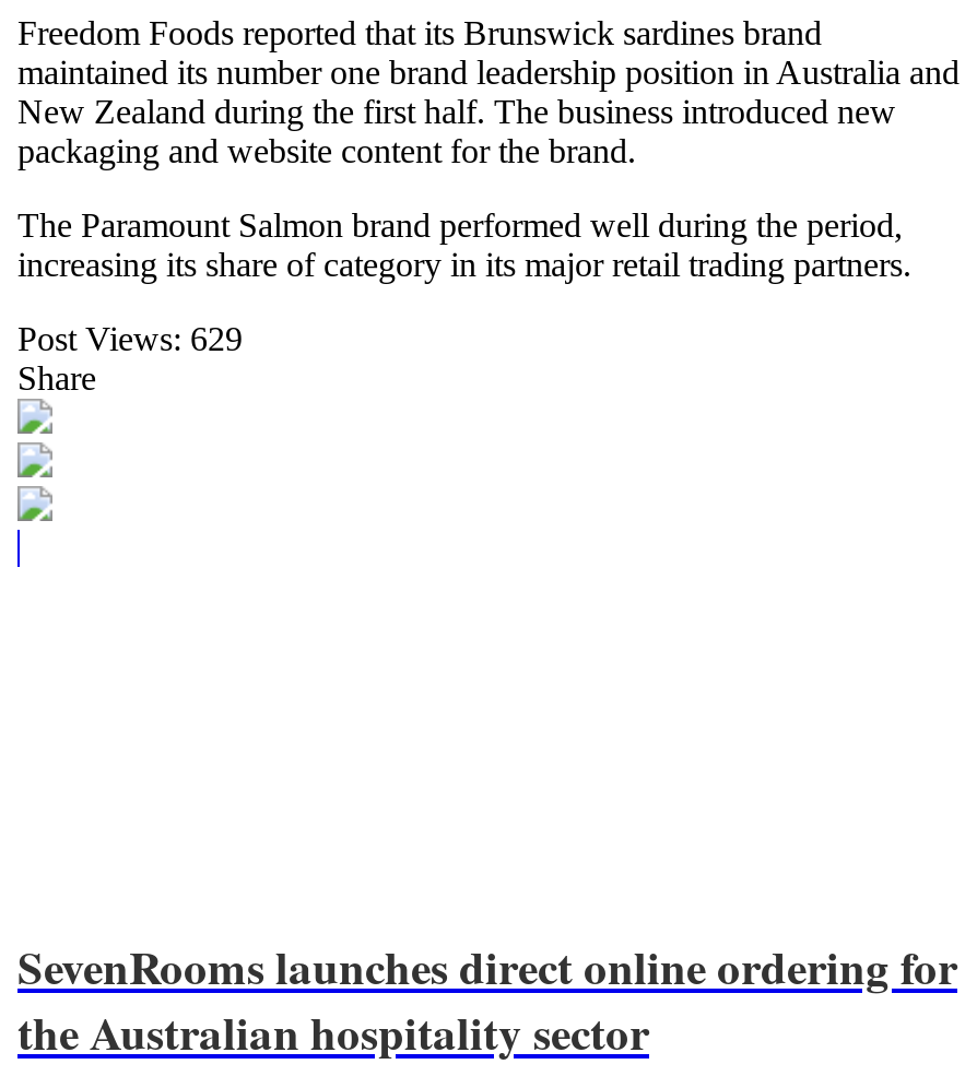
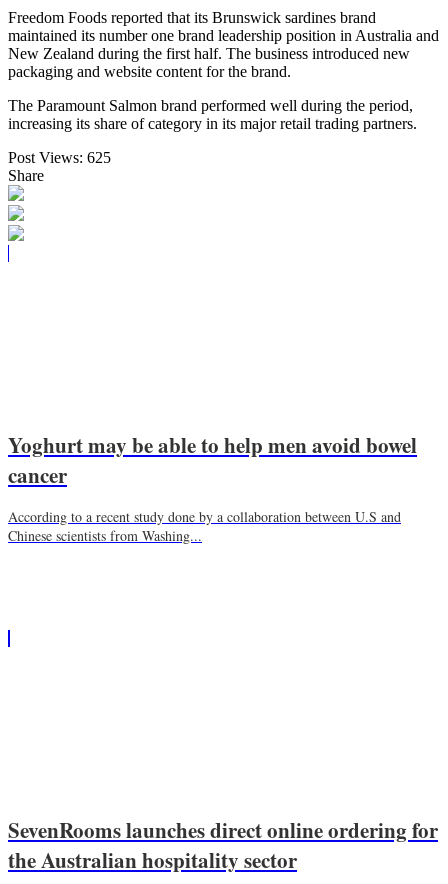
- Post Views: 629
+ Post Views: 625

+ Yoghurt may be able to help men avoid bowel
+ cancer
+ According to a recent study done by a collaboration between U.S and
+ Chinese scientists from Washing...
